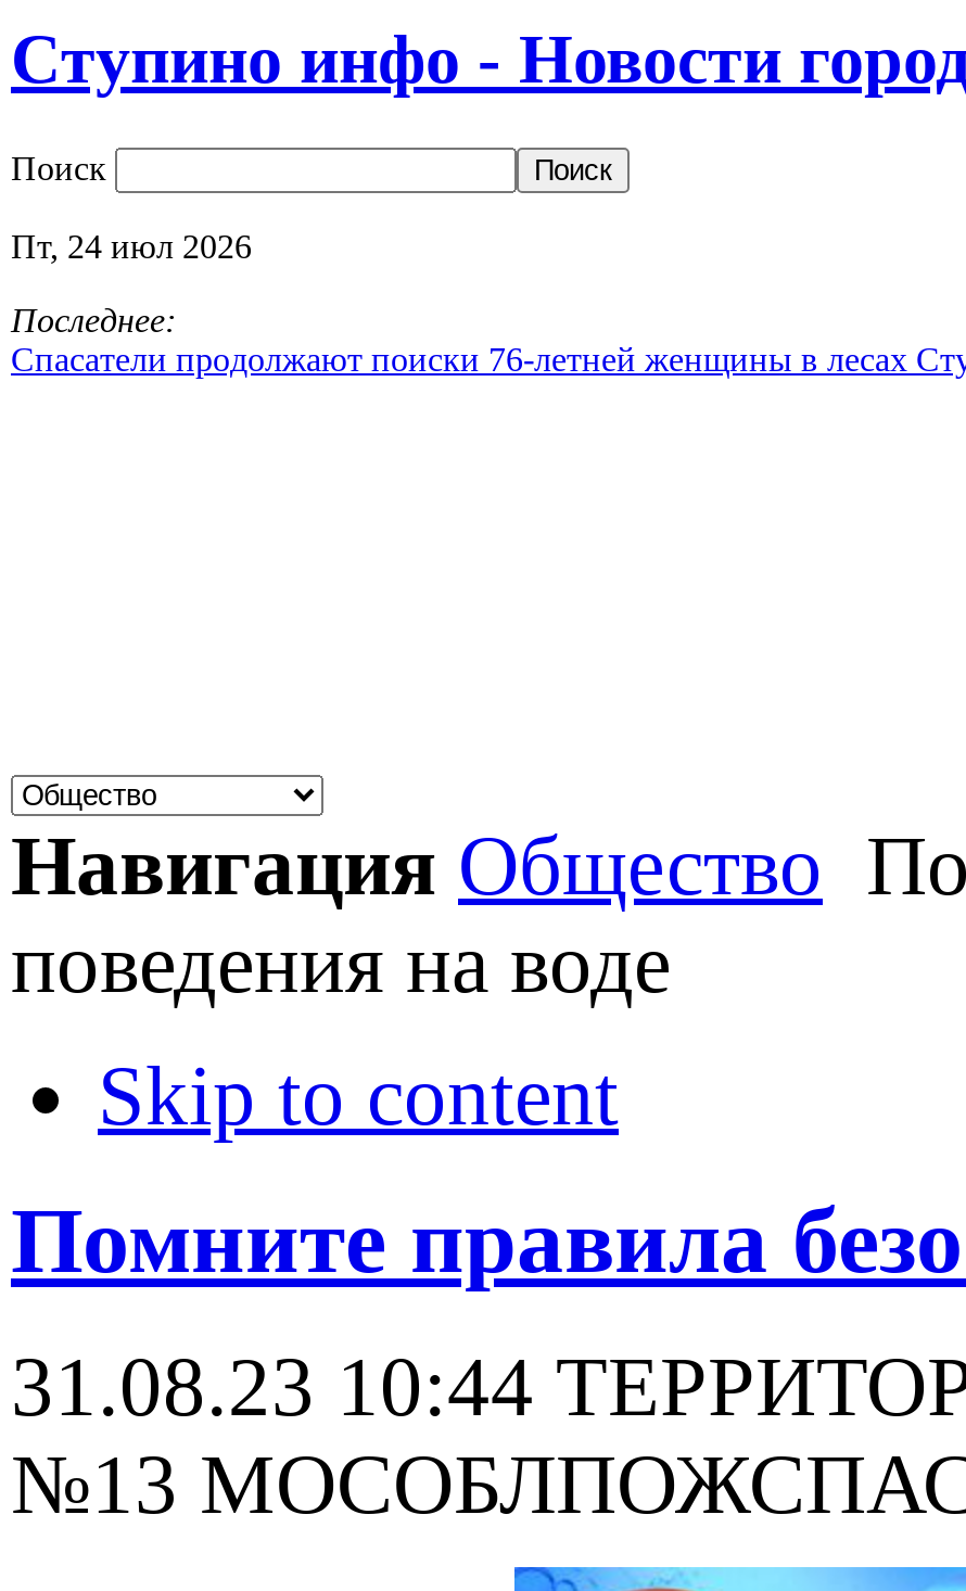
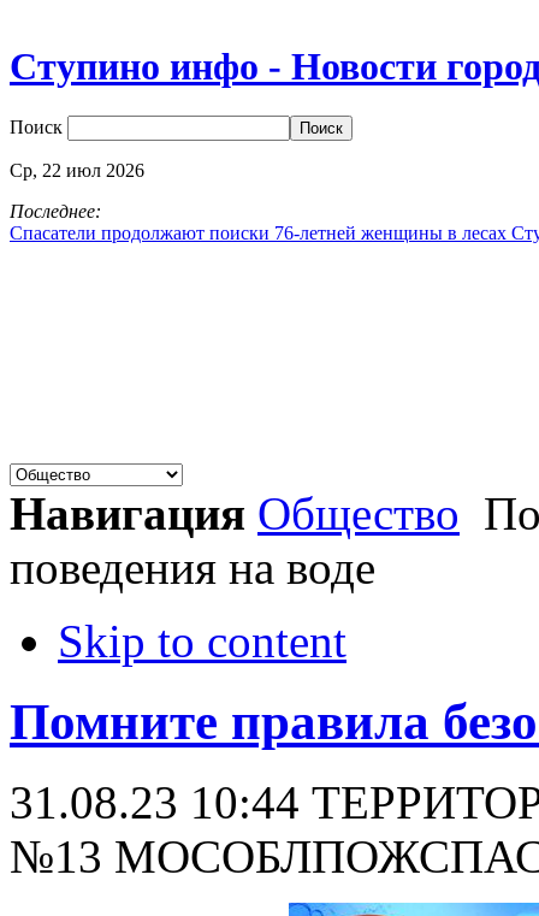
- Пт, 24 июл 2026
+ Ср, 22 июл 2026
